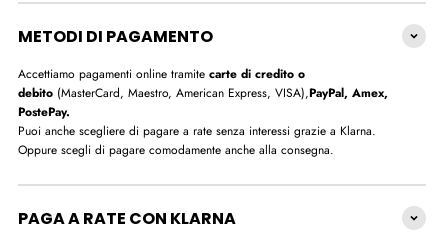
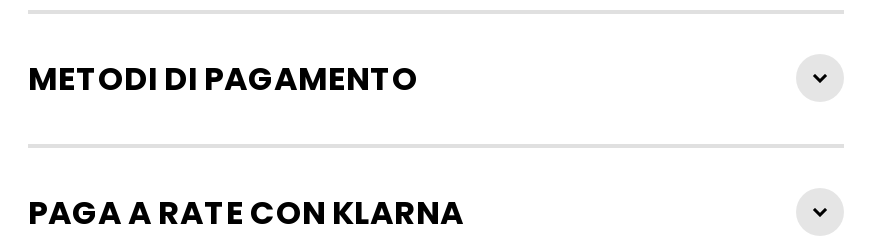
- Accettiamo pagamenti online tramite carte di credito o
- debito (MasterCard, Maestro, American Express, VISA),PayPal, Amex,
- PostePay.
- Puoi anche scegliere di pagare a rate senza interessi grazie a Klarna.
- Oppure scegli di pagare comodamente anche alla consegna.
